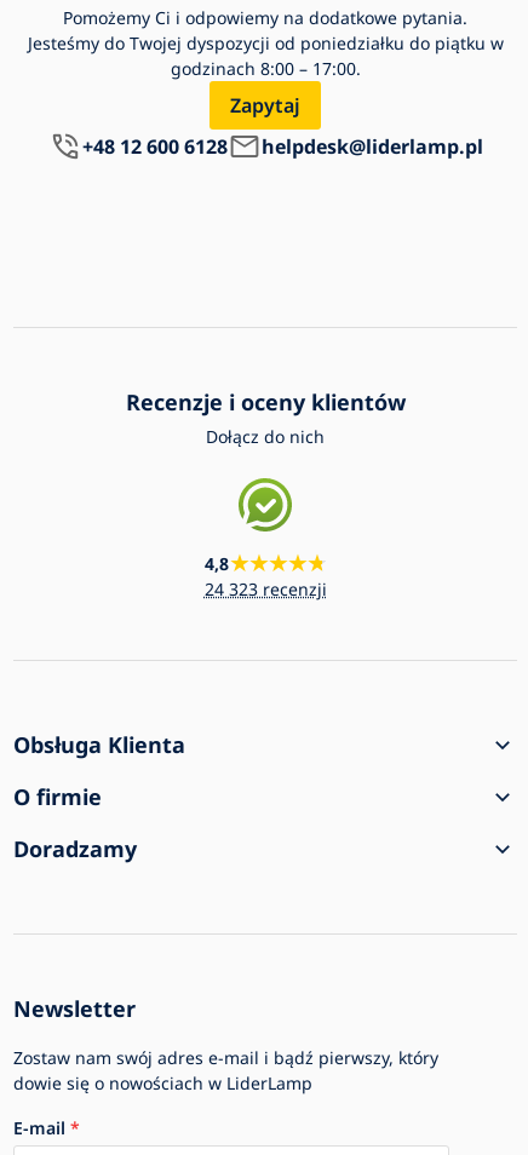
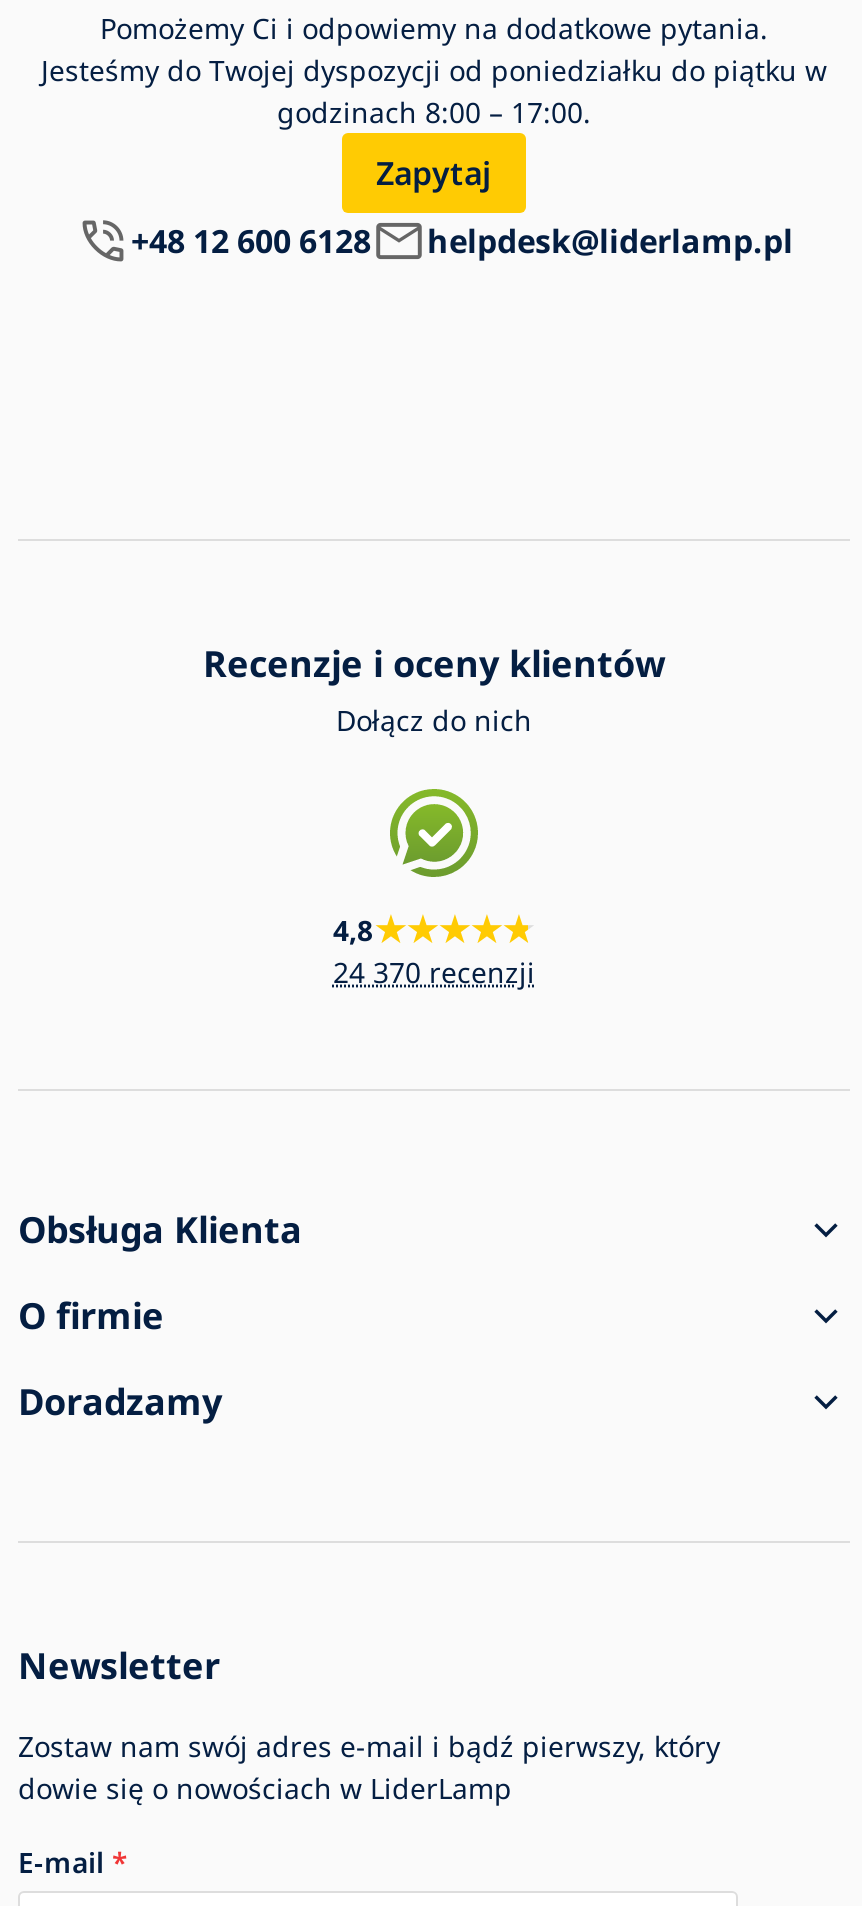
- 24 323 recenzji
+ 24 370 recenzji
